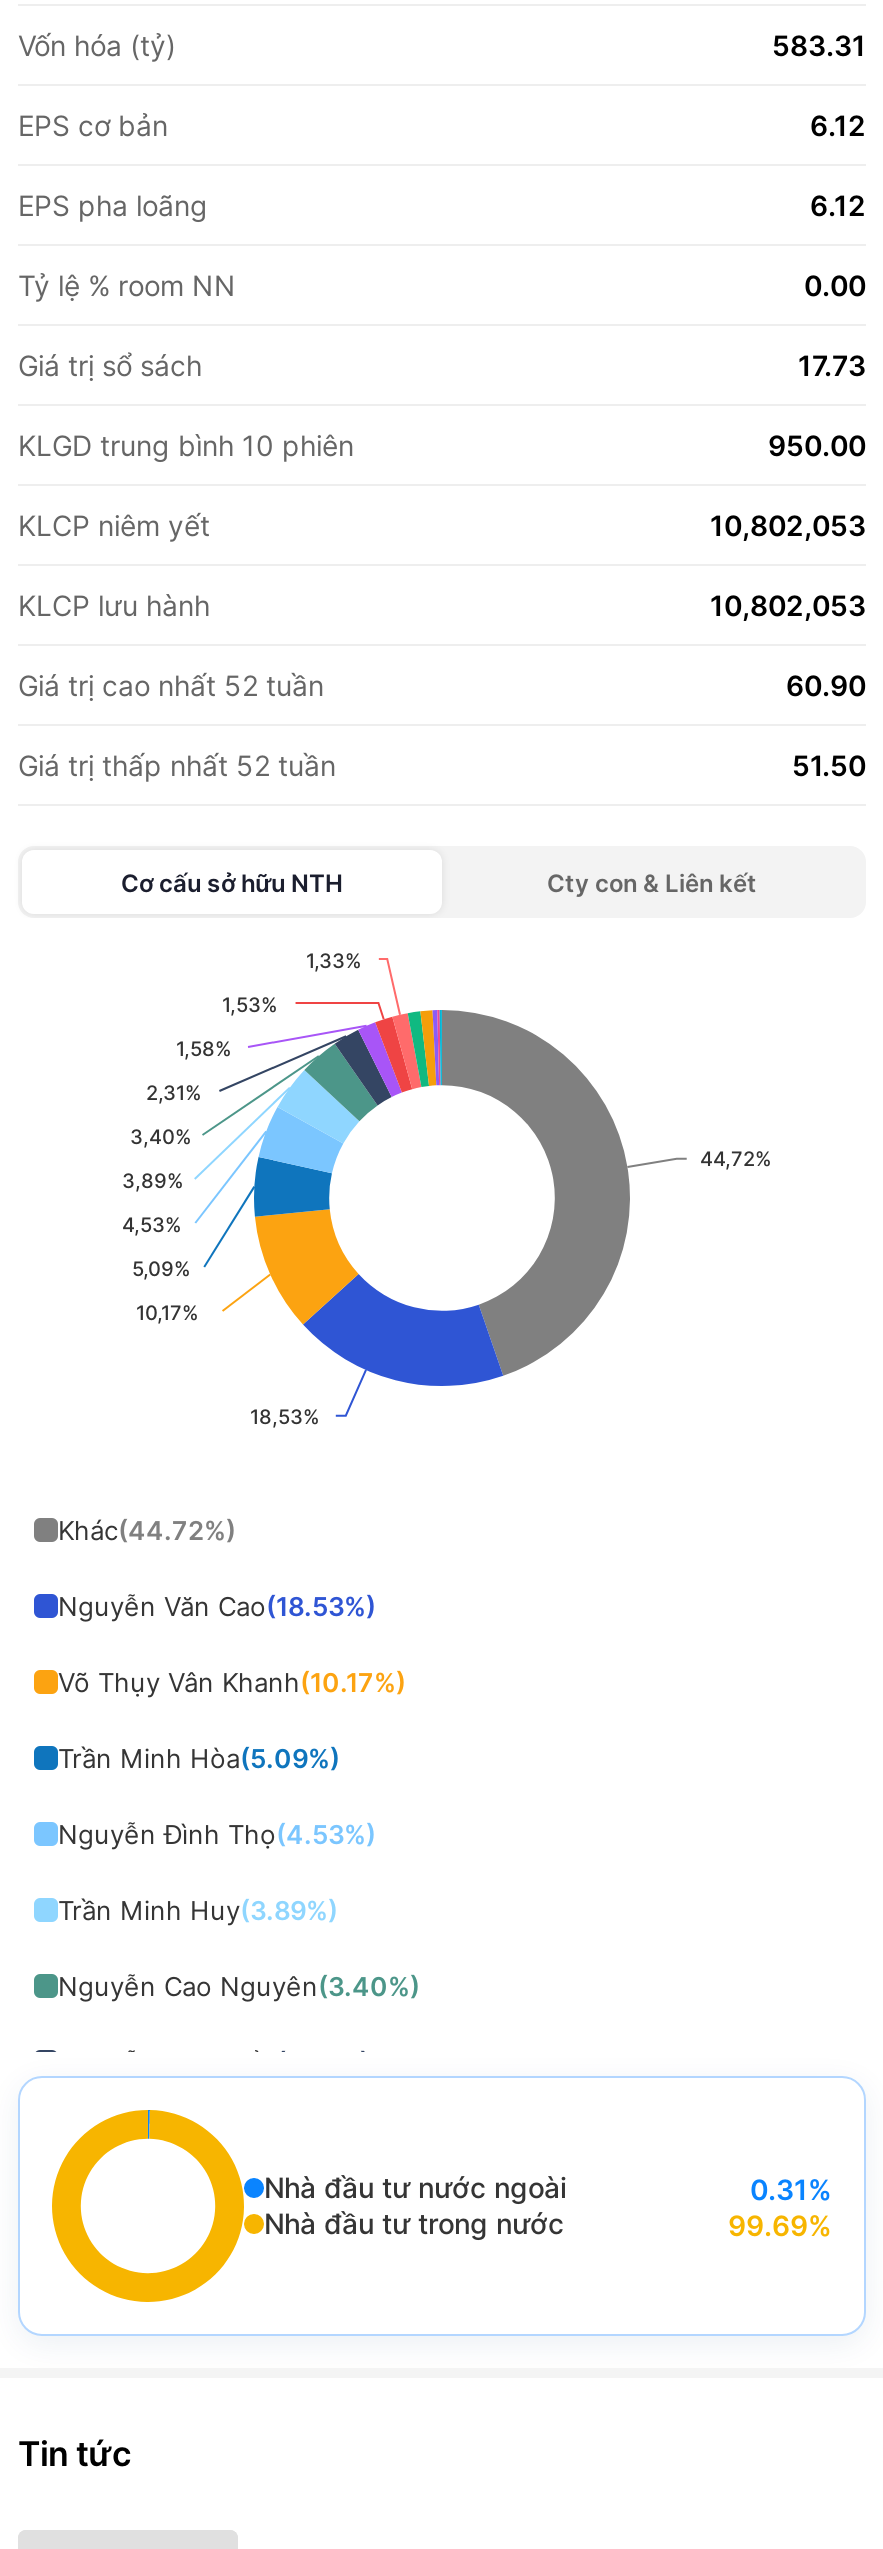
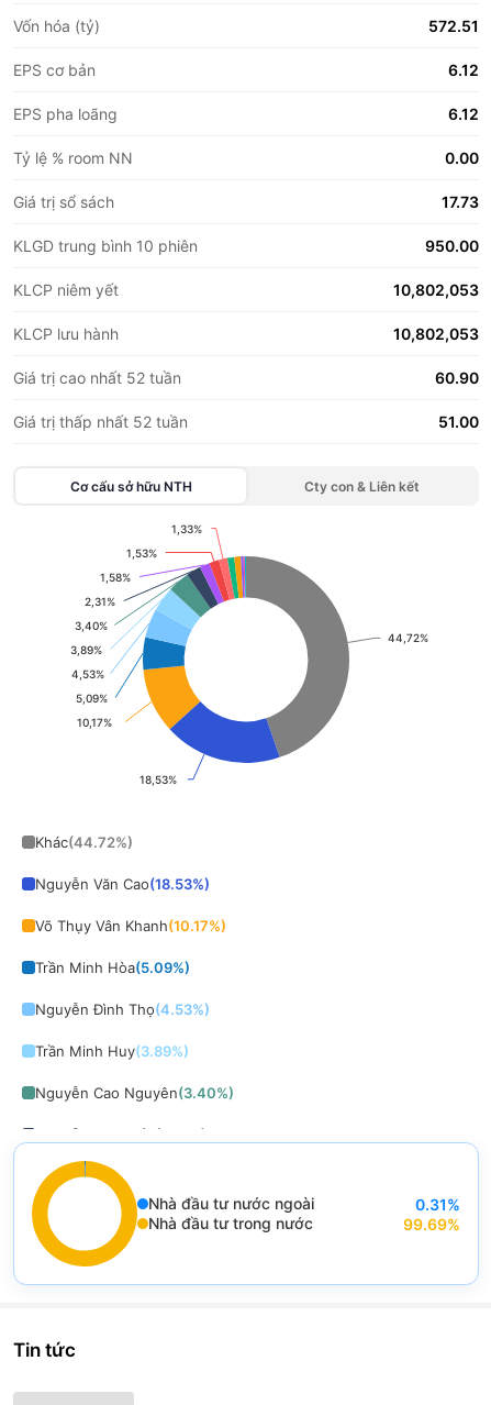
- 583.31
+ 572.51

- 51.50
+ 51.00
